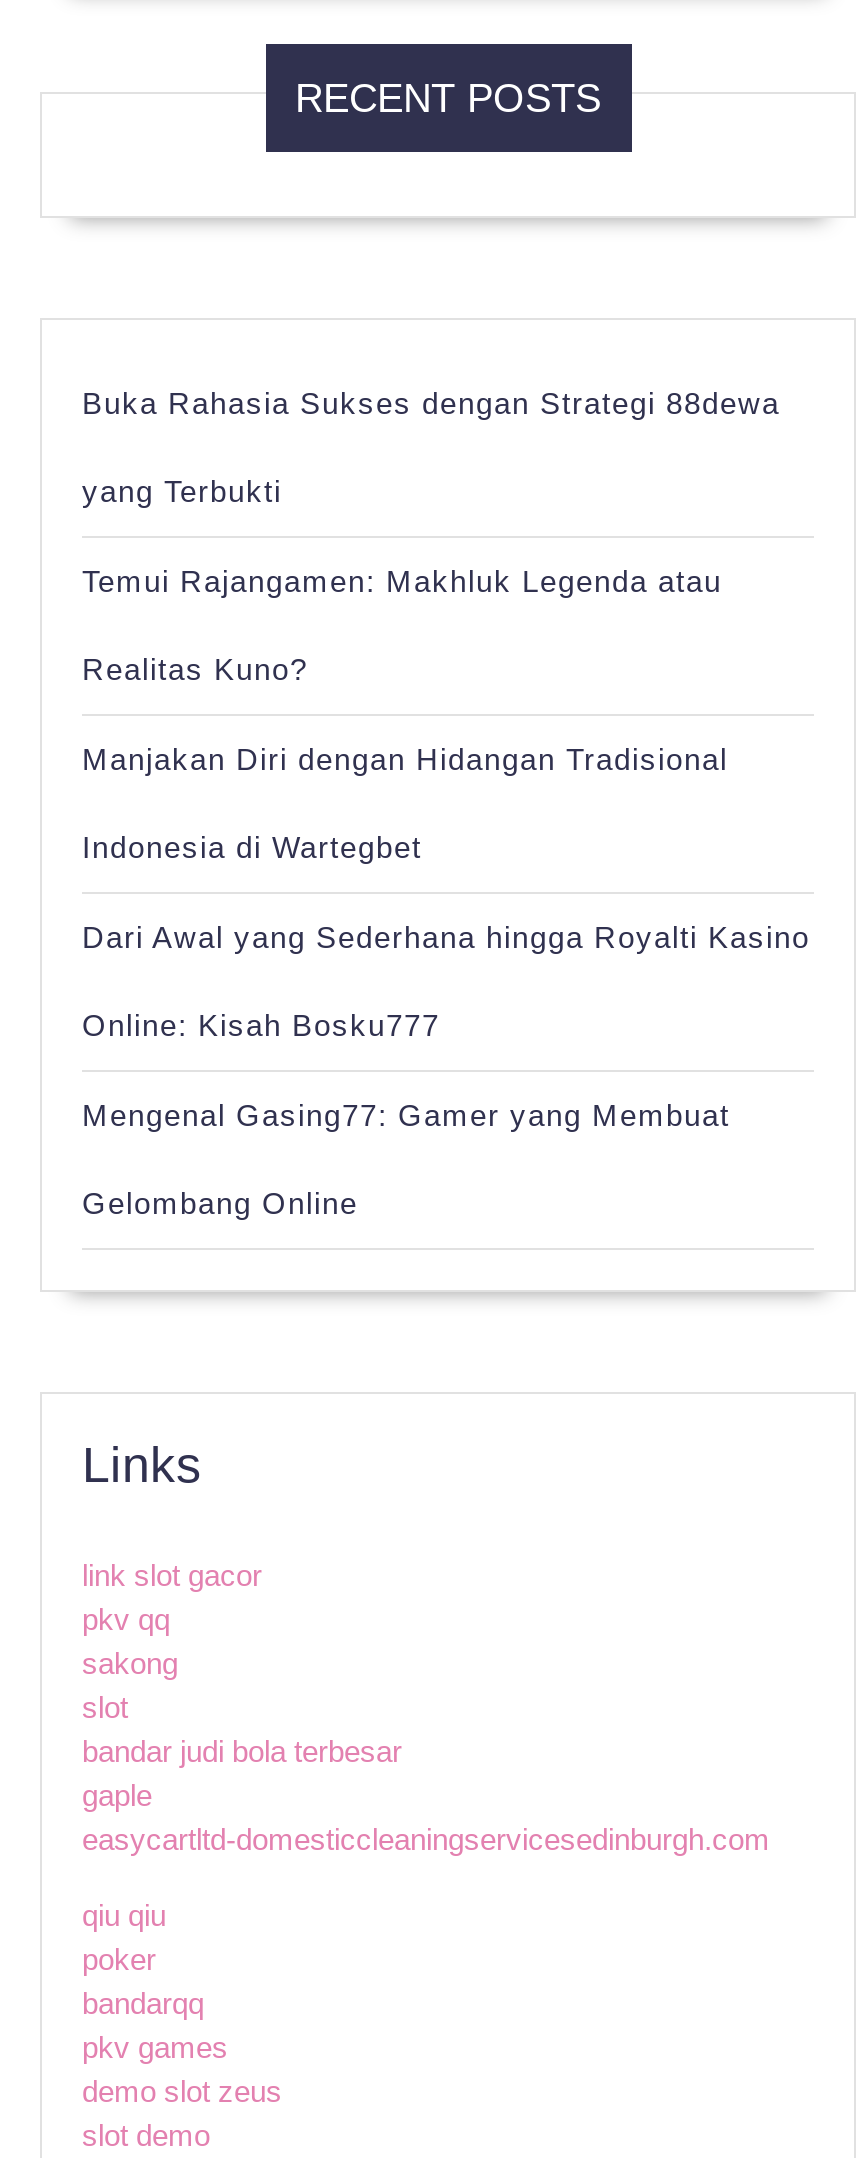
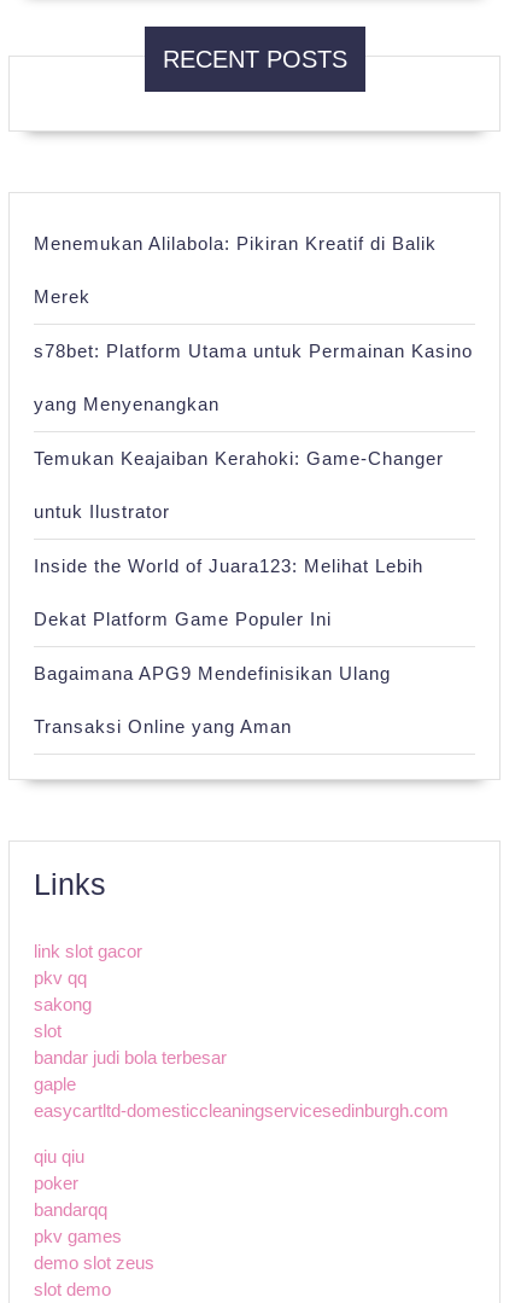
- Buka Rahasia Sukses dengan Strategi 88dewa
+ Menemukan Alilabola: Pikiran Kreatif di Balik

- yang Terbukti
+ Merek

- Temui Rajangamen: Makhluk Legenda atau
+ s78bet: Platform Utama untuk Permainan Kasino

- Realitas Kuno?
+ yang Menyenangkan

- Manjakan Diri dengan Hidangan Tradisional
+ Temukan Keajaiban Kerahoki: Game-Changer

- Indonesia di Wartegbet
+ untuk Ilustrator

- Dari Awal yang Sederhana hingga Royalti Kasino
+ Inside the World of Juara123: Melihat Lebih

- Online: Kisah Bosku777
+ Dekat Platform Game Populer Ini

- Mengenal Gasing77: Gamer yang Membuat
+ Bagaimana APG9 Mendefinisikan Ulang

- Gelombang Online
+ Transaksi Online yang Aman
